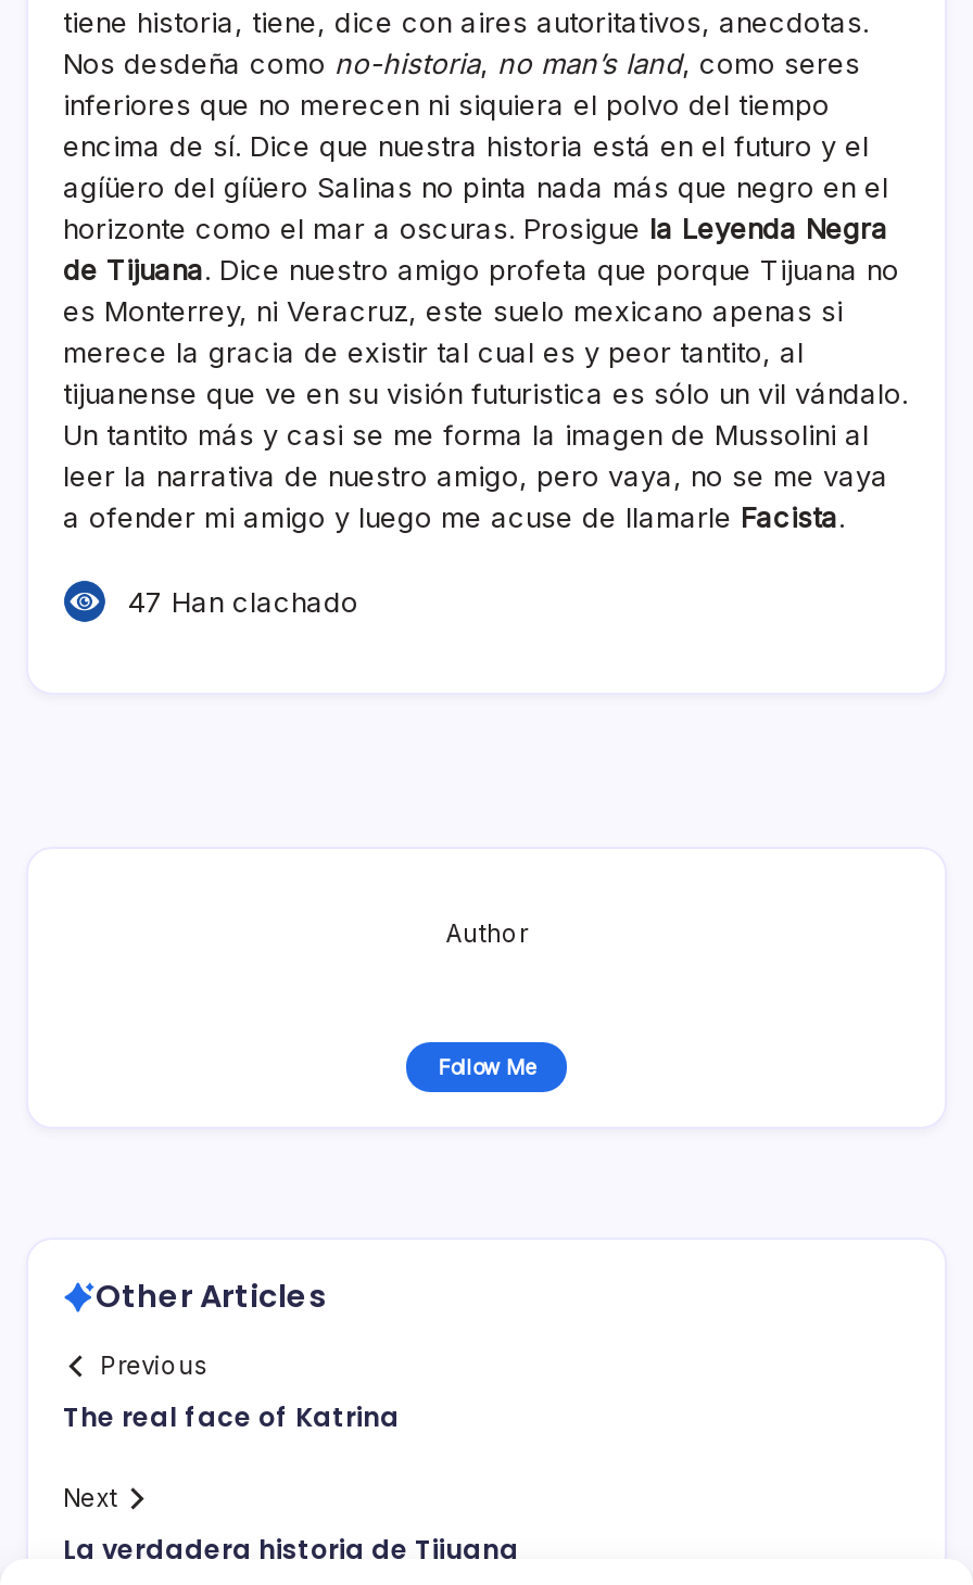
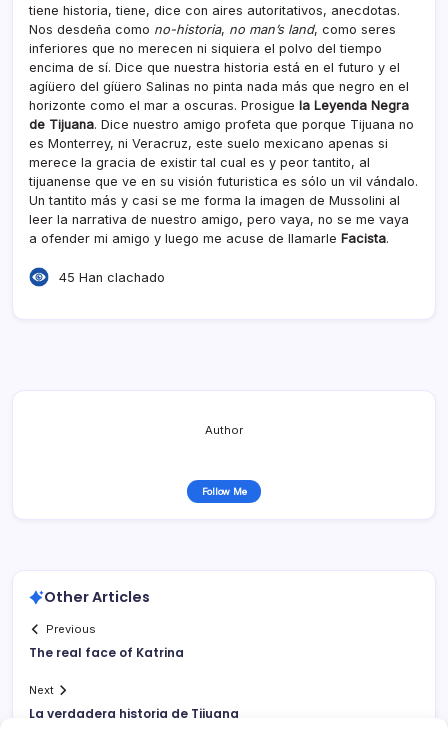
- 47 Han clachado
+ 45 Han clachado
